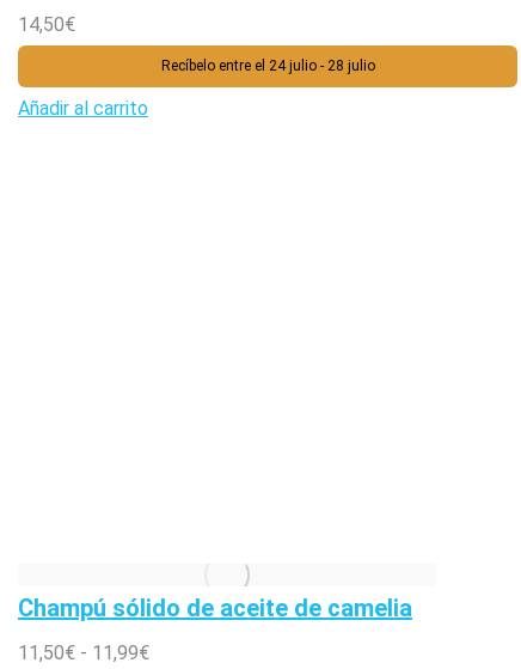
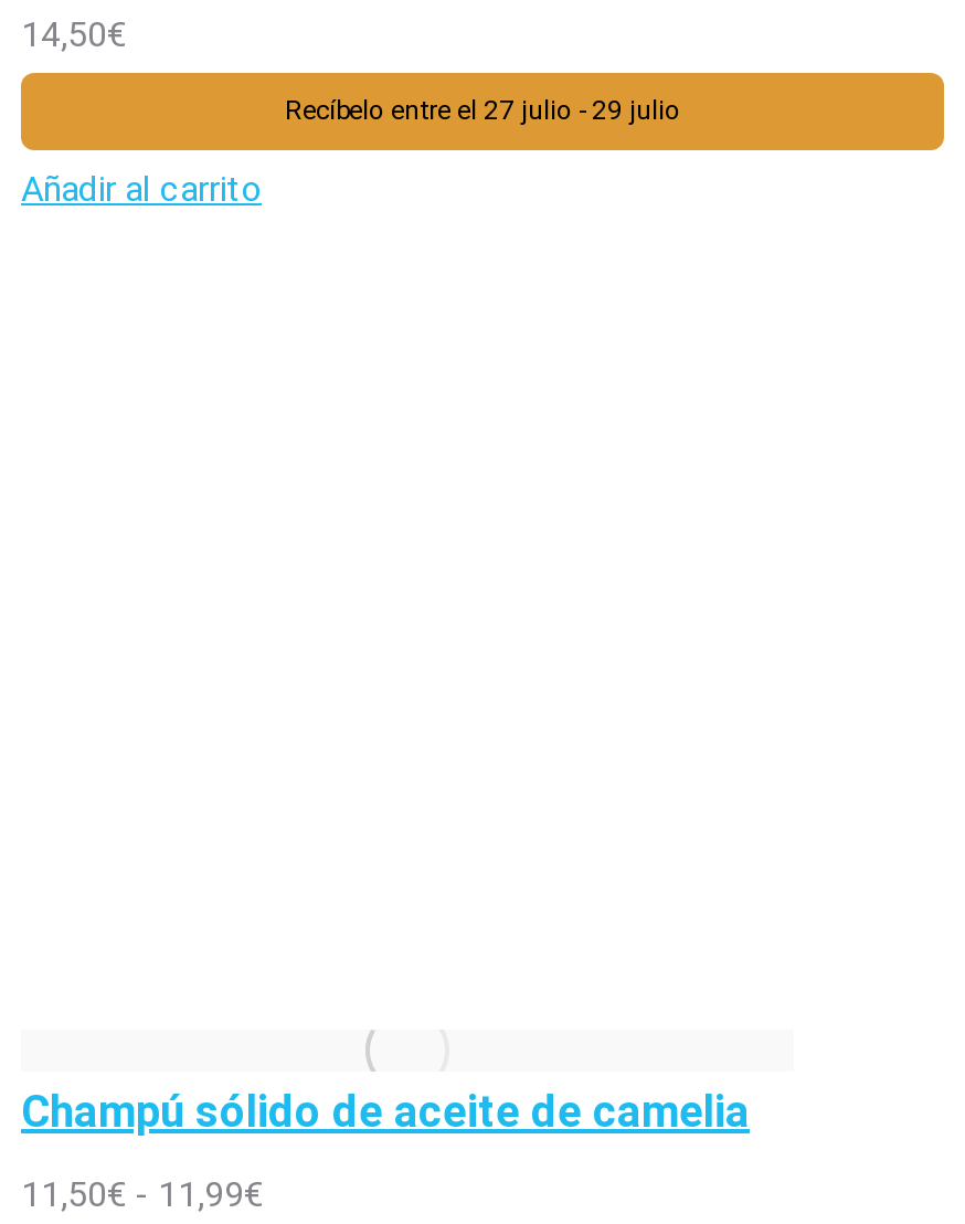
- Recíbelo entre el 24 julio - 28 julio
+ Recíbelo entre el 27 julio - 29 julio
